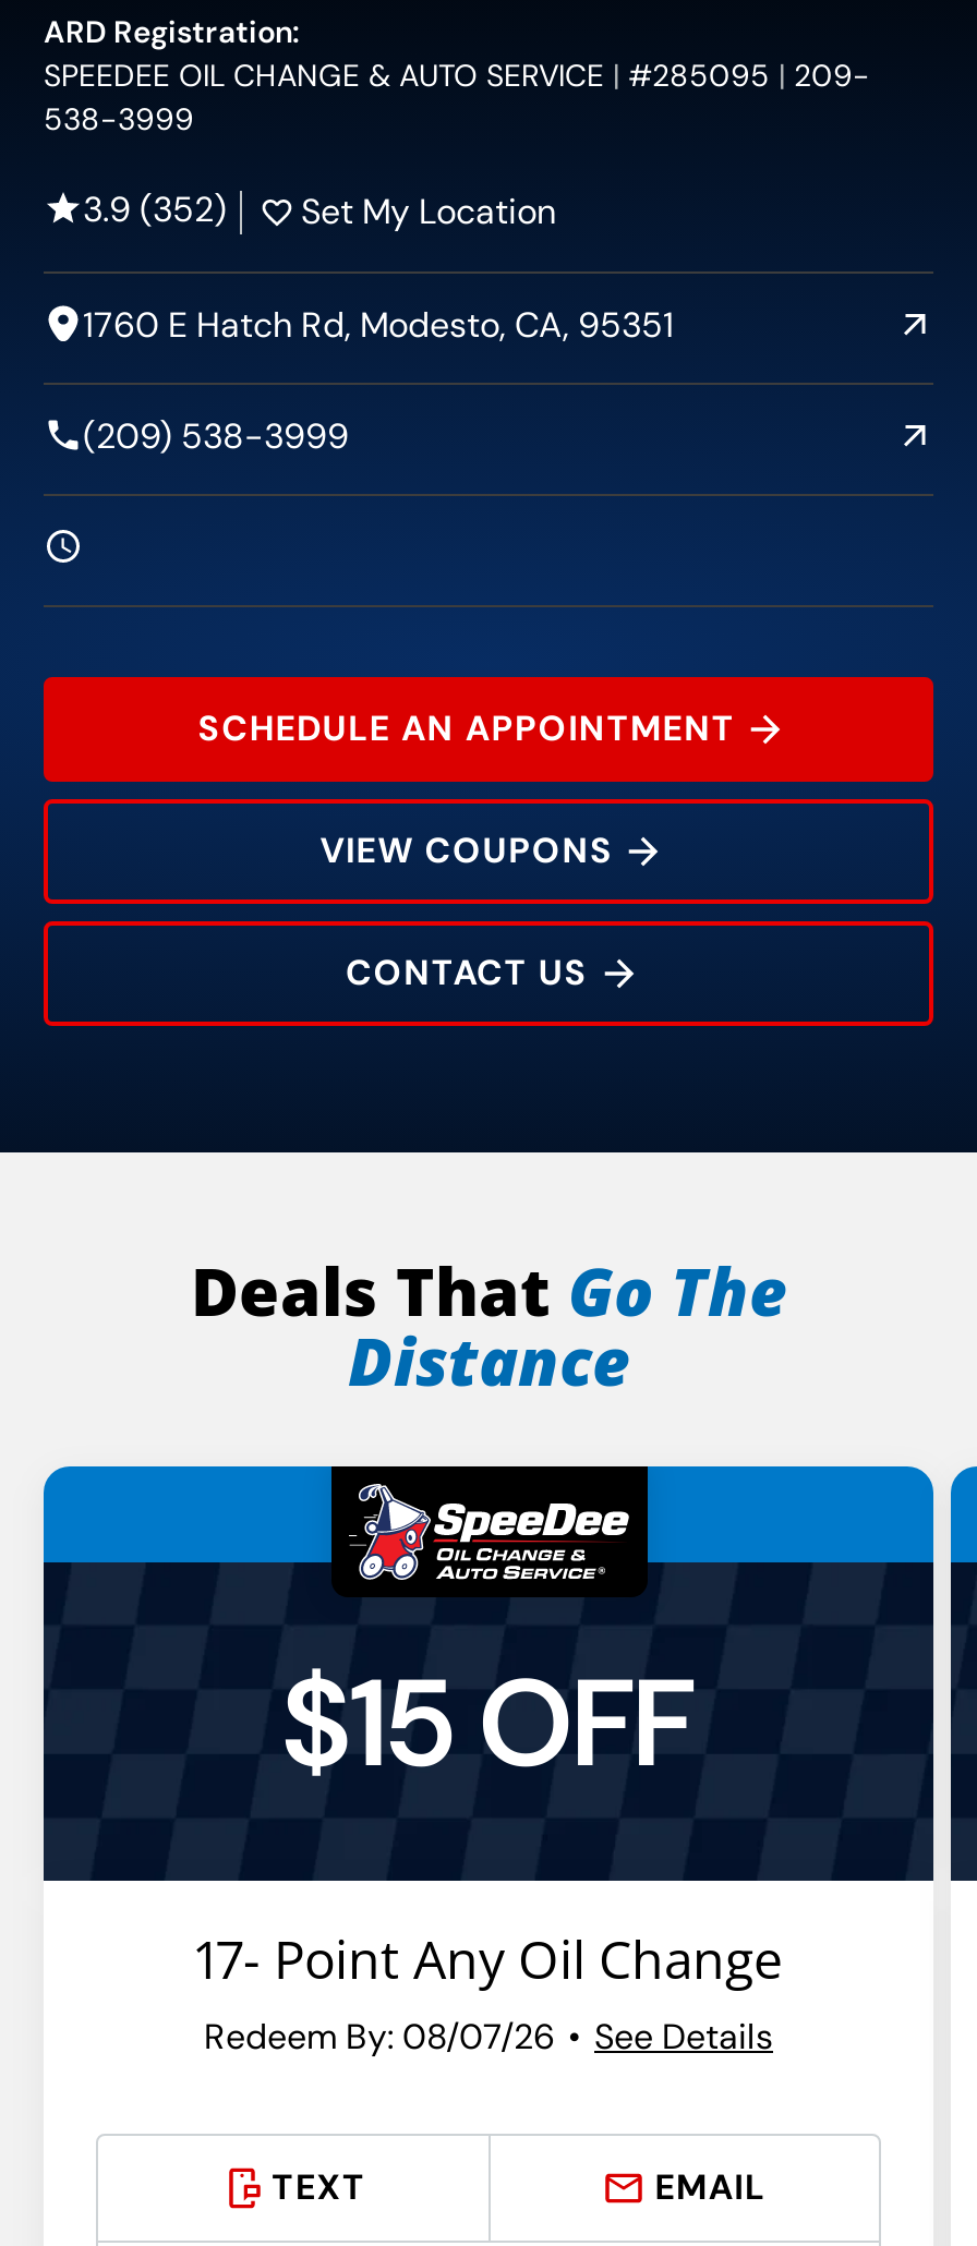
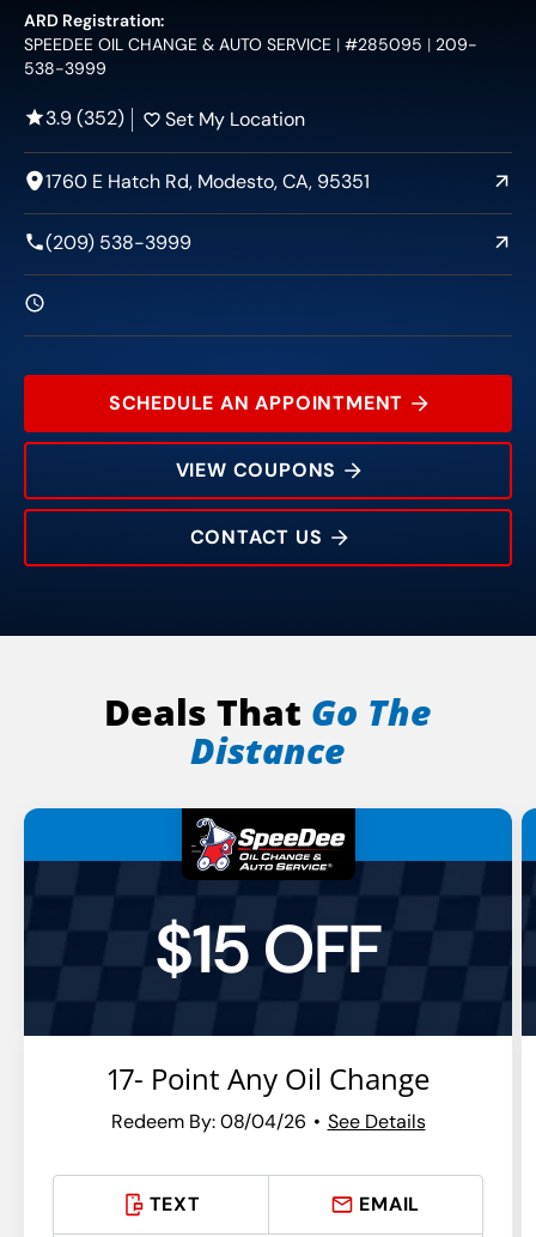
- Redeem By: 08/07/26 See Details
+ Redeem By: 08/04/26 See Details
